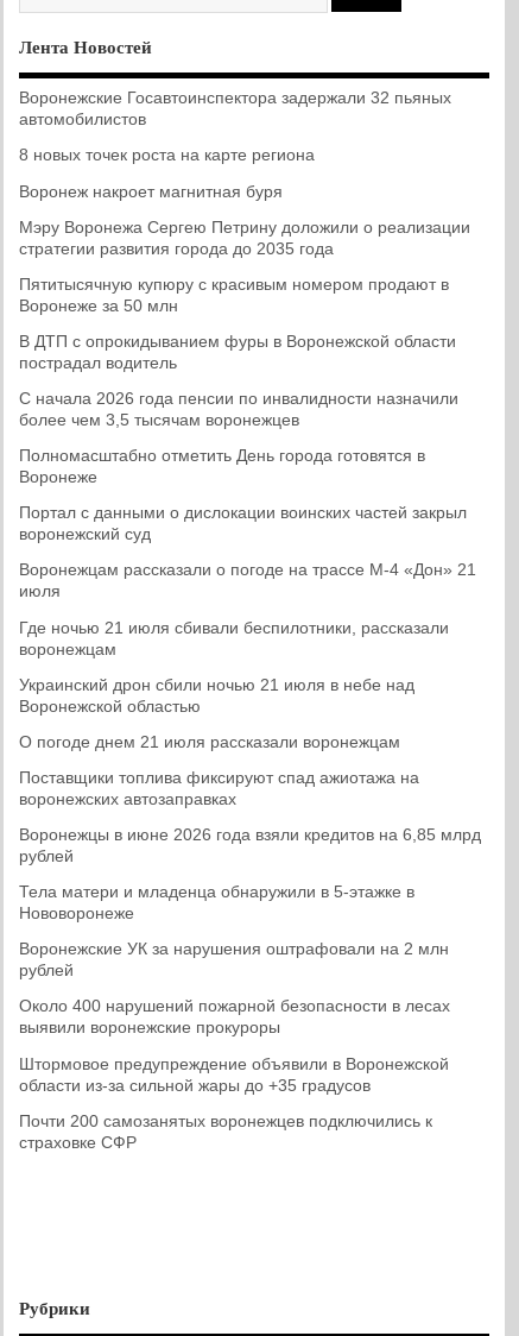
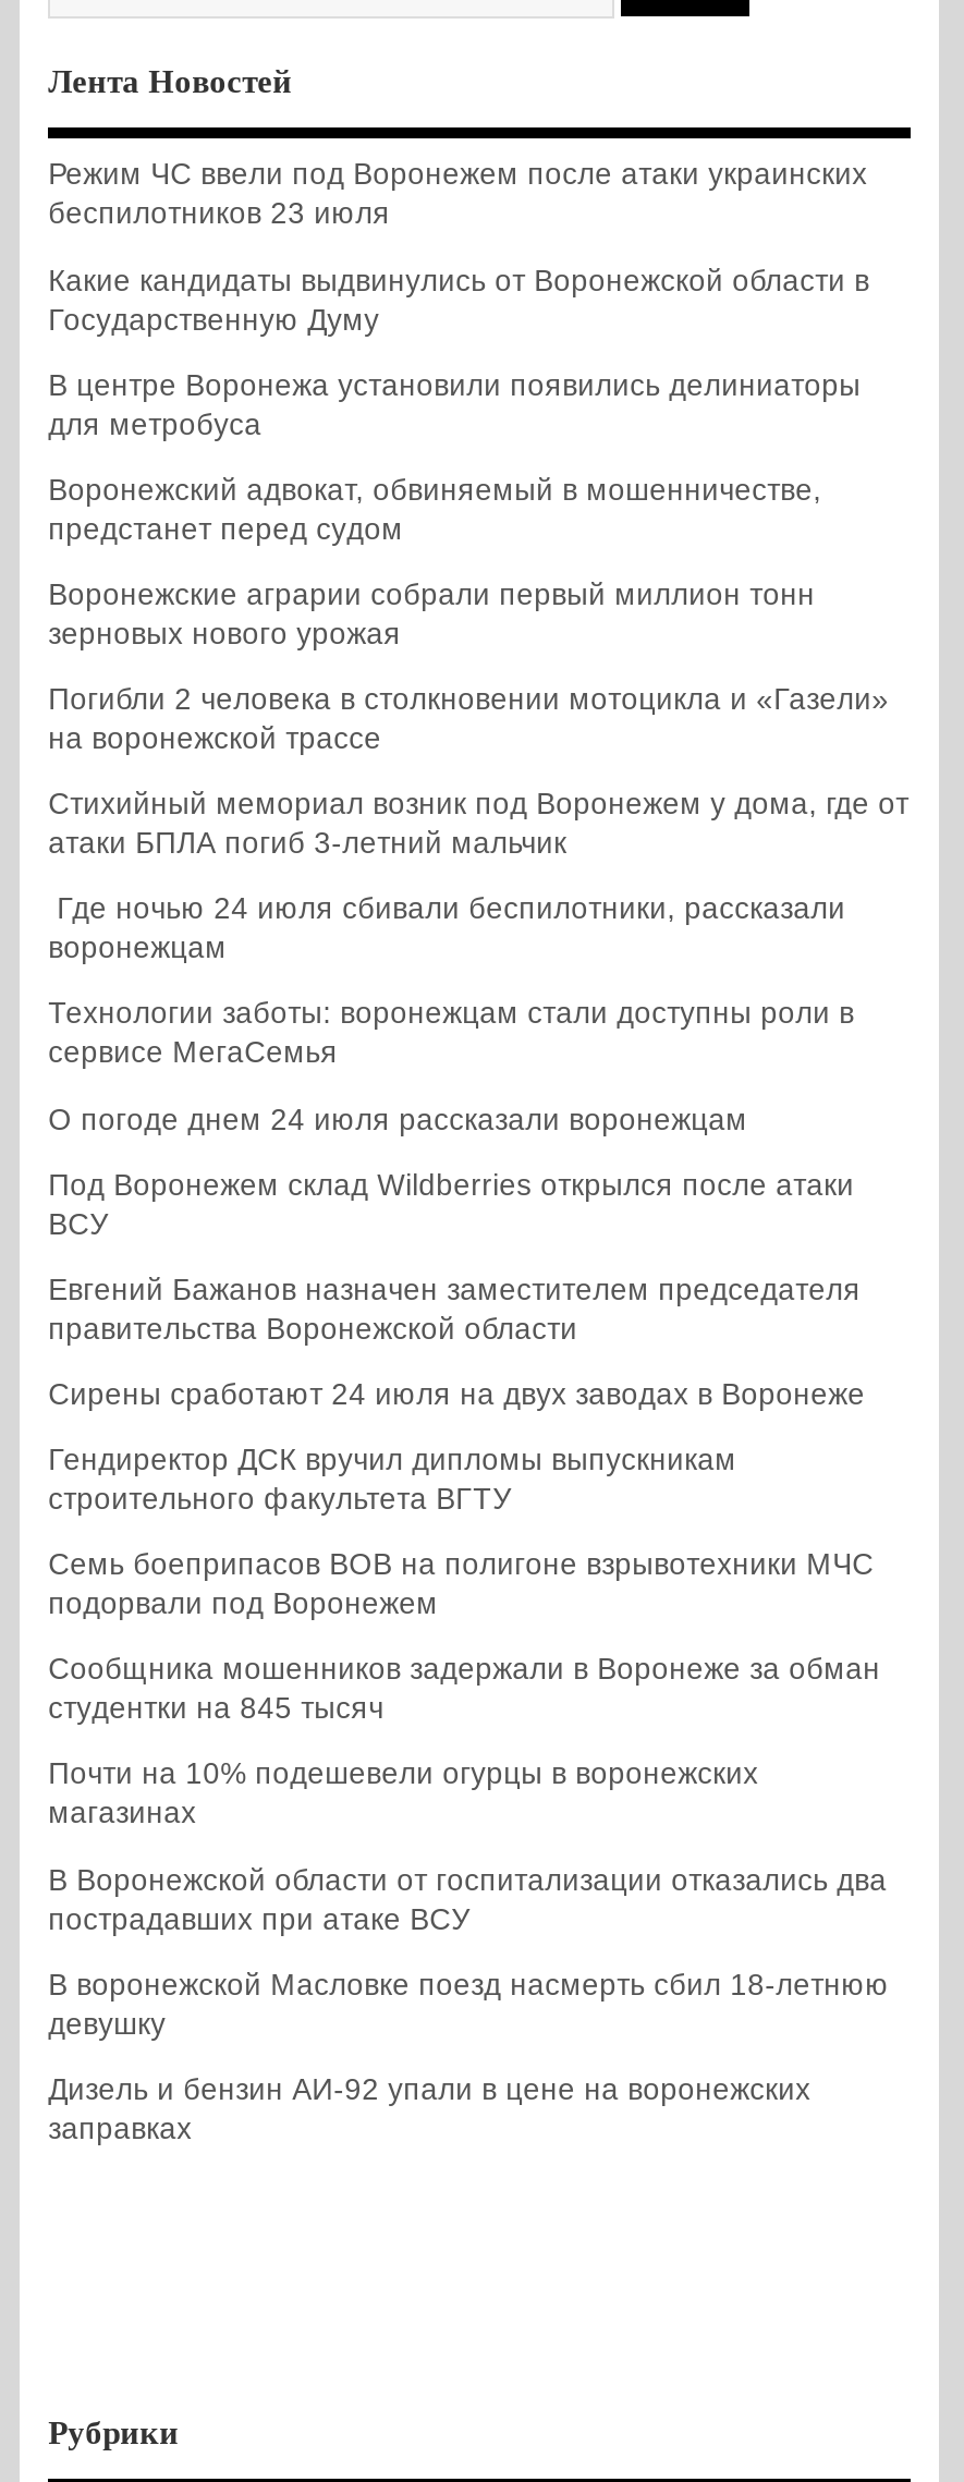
- Воронежские Госавтоинспектора задержали 32 пьяных
- автомобилистов
- 8 новых точек роста на карте региона
- Воронеж накроет магнитная буря
- Мэру Воронежа Сергею Петрину доложили о реализации
- стратегии развития города до 2035 года
- Пятитысячную купюру с красивым номером продают в
- Воронеже за 50 млн
- В ДТП с опрокидыванием фуры в Воронежской области
- пострадал водитель
- С начала 2026 года пенсии по инвалидности назначили
- более чем 3,5 тысячам воронежцев
- Полномасштабно отметить День города готовятся в
- Воронеже
- Портал с данными о дислокации воинских частей закрыл
- воронежский суд
- Воронежцам рассказали о погоде на трассе М-4 «Дон» 21
- июля
- Где ночью 21 июля сбивали беспилотники, рассказали
+ Режим ЧС ввели под Воронежем после атаки украинских
+ беспилотников 23 июля
+ Какие кандидаты выдвинулись от Воронежской области в
+ Государственную Думу
+ В центре Воронежа установили появились делиниаторы
+ для метробуса
+ Воронежский адвокат, обвиняемый в мошенничестве,
+ предстанет перед судом
+ Воронежские аграрии собрали первый миллион тонн
+ зерновых нового урожая
+ Погибли 2 человека в столкновении мотоцикла и «Газели»
+ на воронежской трассе
+ Стихийный мемориал возник под Воронежем у дома, где от
+ атаки БПЛА погиб 3-летний мальчик
+ Где ночью 24 июля сбивали беспилотники, рассказали

moved up: воронежцам

- Украинский дрон сбили ночью 21 июля в небе над
- Воронежской областью
- О погоде днем 21 июля рассказали воронежцам
- Поставщики топлива фиксируют спад ажиотажа на
- воронежских автозаправках
- Воронежцы в июне 2026 года взяли кредитов на 6,85 млрд
- рублей
- Тела матери и младенца обнаружили в 5-этажке в
- Нововоронеже
- Воронежские УК за нарушения оштрафовали на 2 млн
- рублей
- Около 400 нарушений пожарной безопасности в лесах
- выявили воронежские прокуроры
- Штормовое предупреждение объявили в Воронежской
- области из-за сильной жары до +35 градусов
- Почти 200 самозанятых воронежцев подключились к
- страховке СФР
+ Технологии заботы: воронежцам стали доступны роли в
+ сервисе МегаСемья
+ О погоде днем 24 июля рассказали воронежцам
+ Под Воронежем склад Wildberries открылся после атаки
+ ВСУ
+ Евгений Бажанов назначен заместителем председателя
+ правительства Воронежской области
+ Сирены сработают 24 июля на двух заводах в Воронеже
+ Гендиректор ДСК вручил дипломы выпускникам
+ строительного факультета ВГТУ
+ Семь боеприпасов ВОВ на полигоне взрывотехники МЧС
+ подорвали под Воронежем
+ Сообщника мошенников задержали в Воронеже за обман
+ студентки на 845 тысяч
+ Почти на 10% подешевели огурцы в воронежских
+ магазинах
+ В Воронежской области от госпитализации отказались два
+ пострадавших при атаке ВСУ
+ В воронежской Масловке поезд насмерть сбил 18-летнюю
+ девушку
+ Дизель и бензин АИ-92 упали в цене на воронежских
+ заправках
